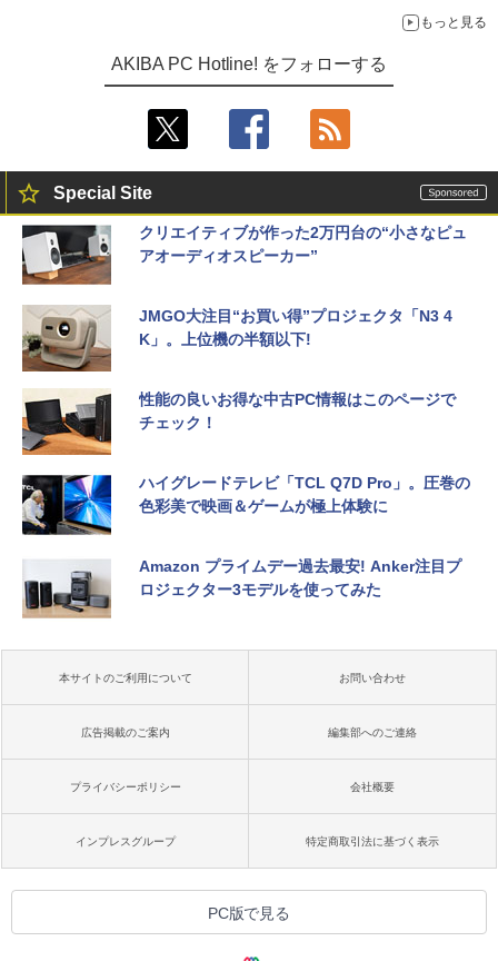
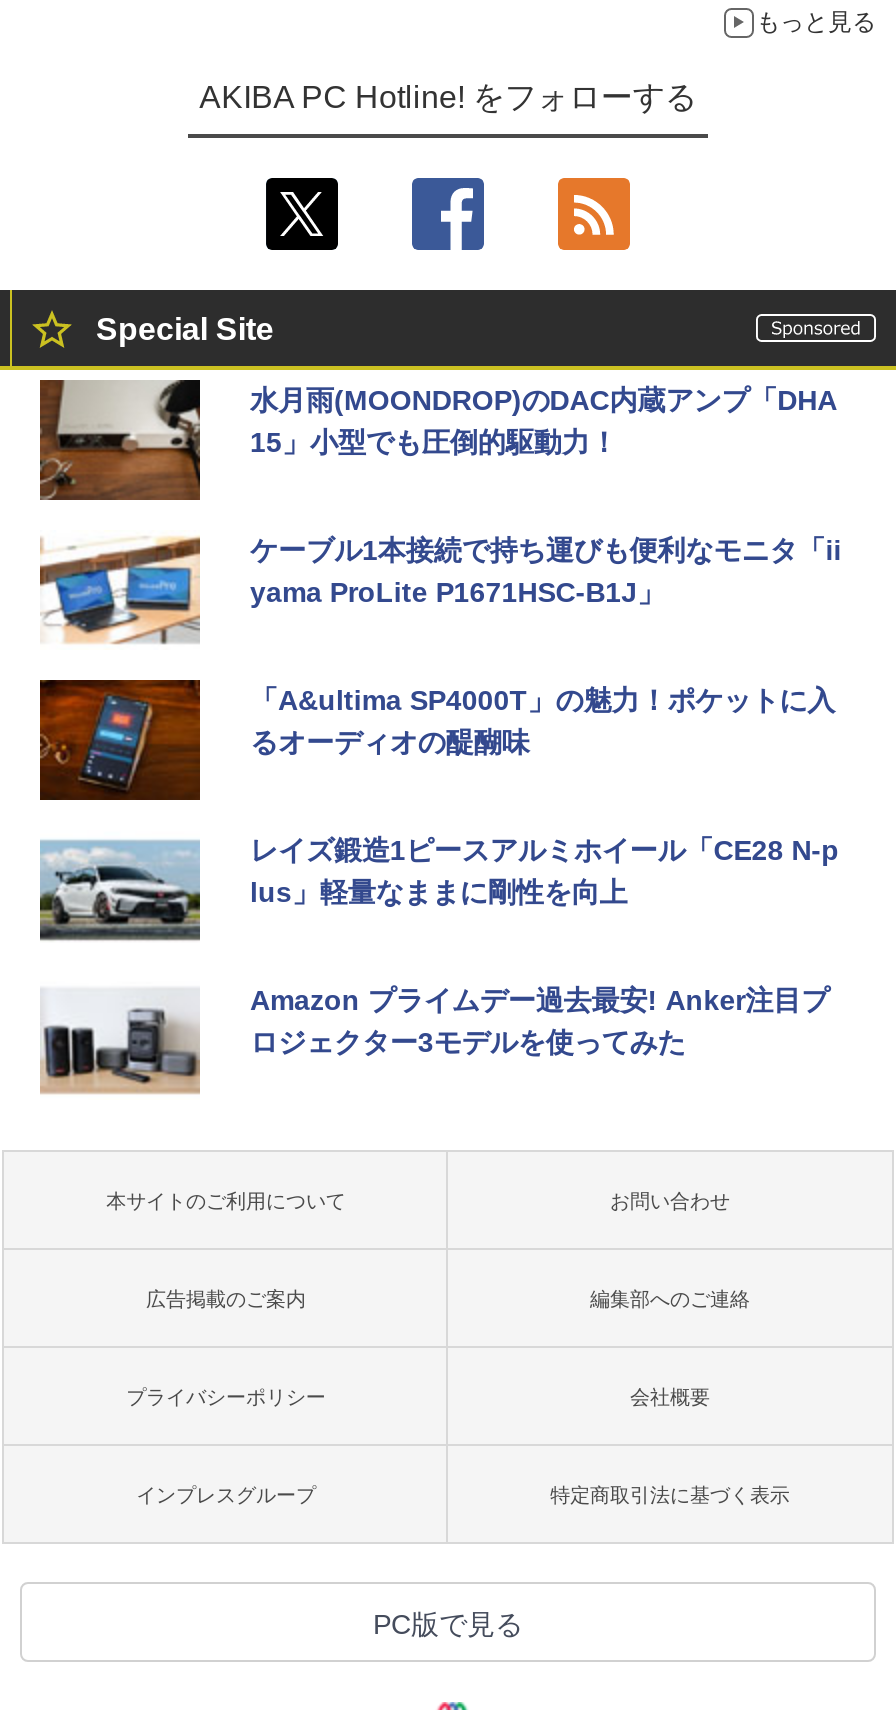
- [image]
- クリエイティブが作った2万円台の“小さなピュ
- アオーディオスピーカー”
+ [image]
+ 水月雨(MOONDROP)のDAC内蔵アンプ「DHA
+ 15」小型でも圧倒的駆動力！

- [image]
- JMGO大注目“お買い得”プロジェクタ「N3 4
- K」。上位機の半額以下!
+ [image]
+ ケーブル1本接続で持ち運びも便利なモニタ「ii
+ yama ProLite P1671HSC-B1J」

- [image]
- 性能の良いお得な中古PC情報はこのページで
- チェック！
+ [image]
+ 「A&ultima SP4000T」の魅力！ポケットに入
+ るオーディオの醍醐味

- [image]
- ハイグレードテレビ「TCL Q7D Pro」。圧巻の
- 色彩美で映画＆ゲームが極上体験に
+ [image]
+ レイズ鍛造1ピースアルミホイール「CE28 N-p
+ lus」軽量なままに剛性を向上
